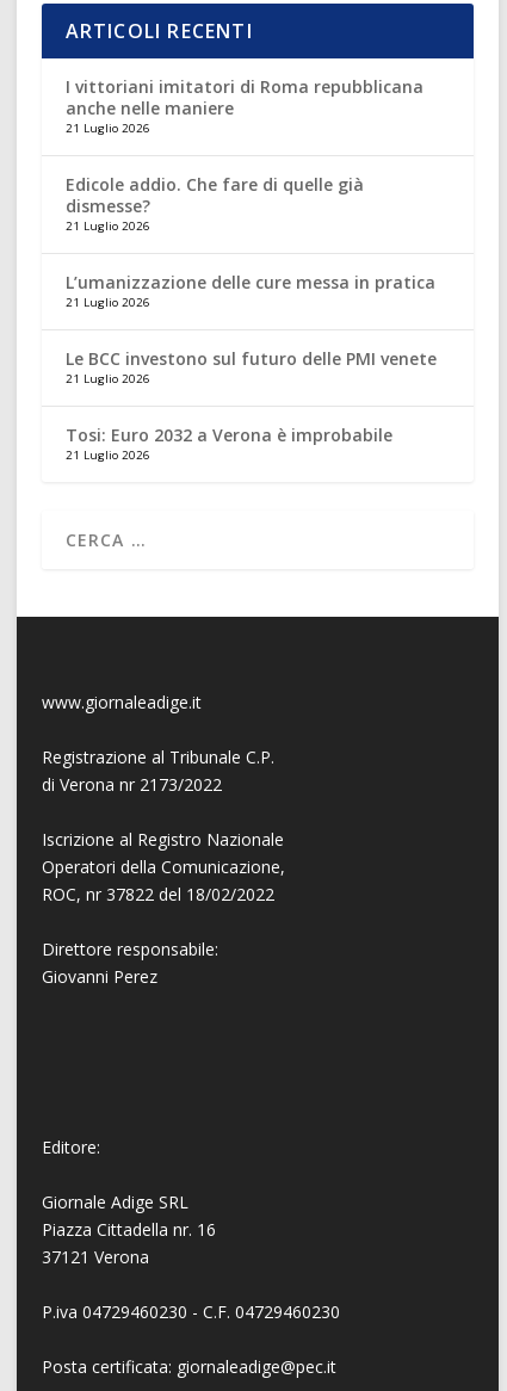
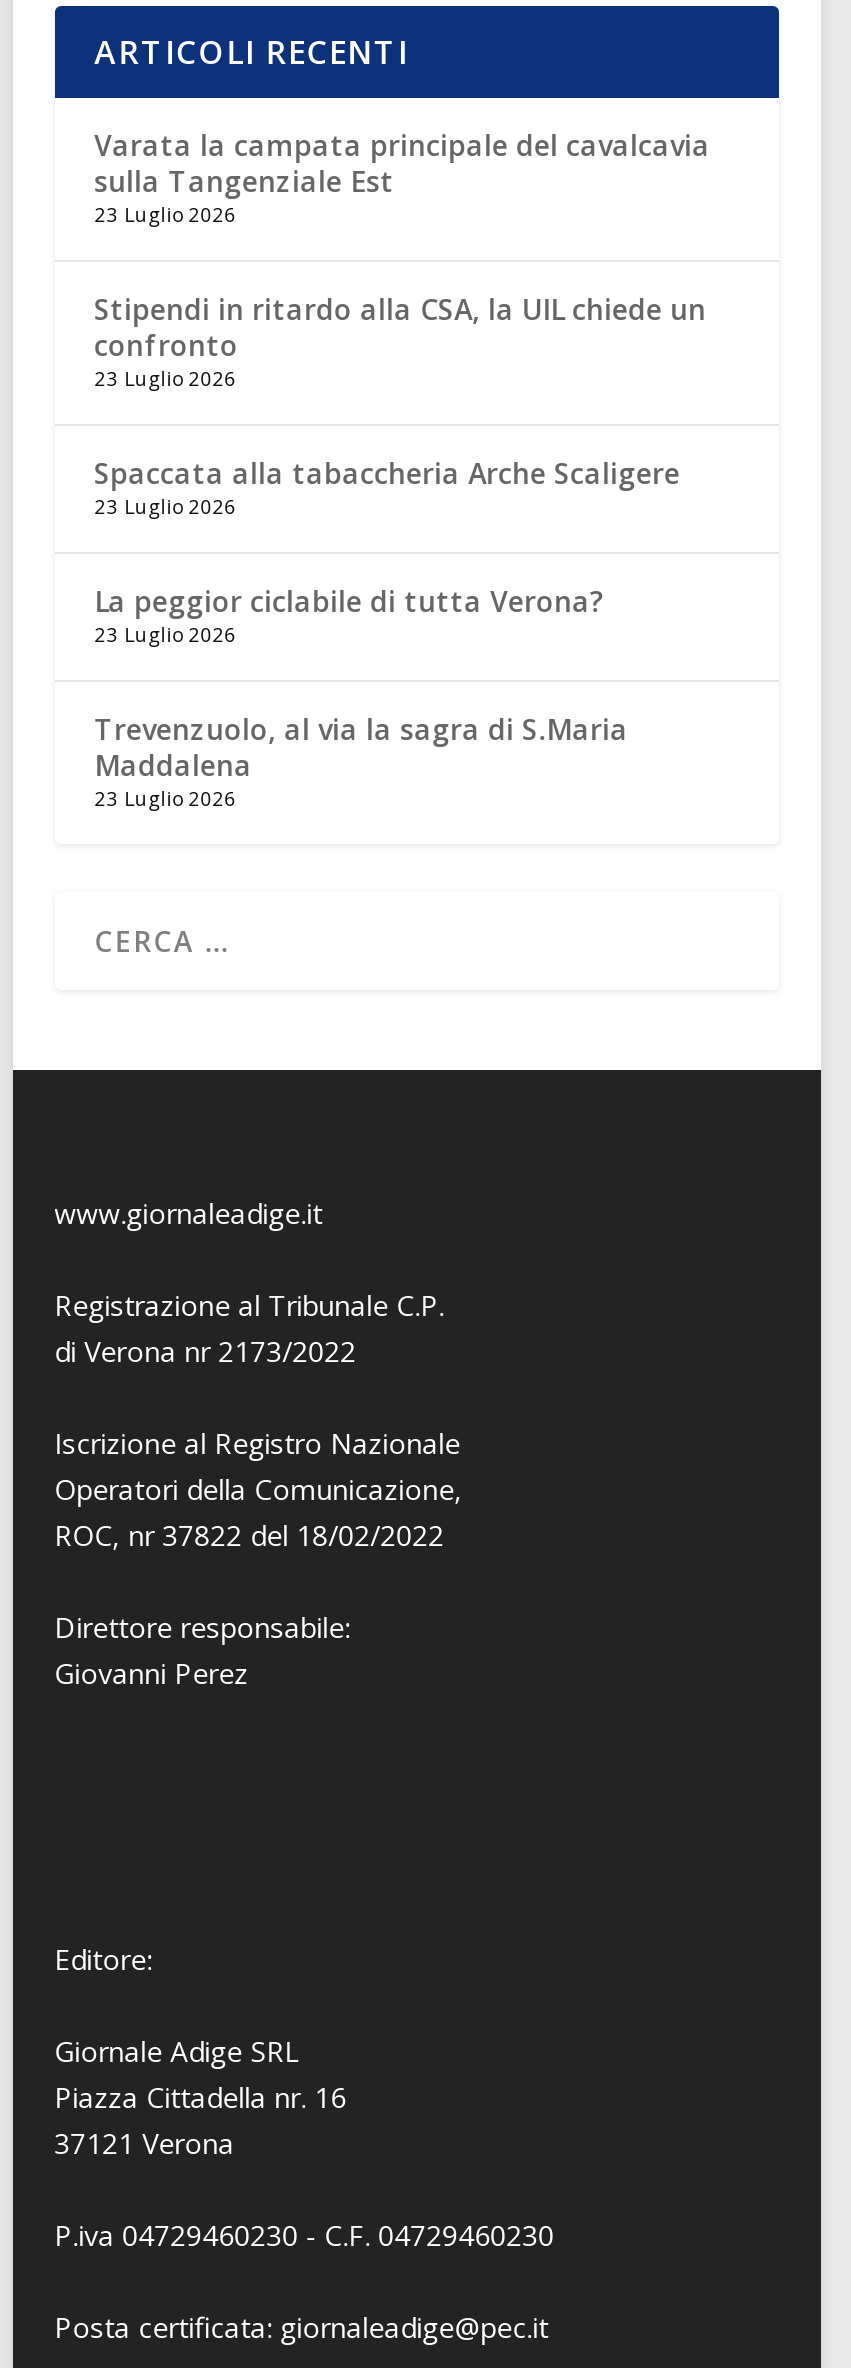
- I vittoriani imitatori di Roma repubblicana
- anche nelle maniere
- 21 Luglio 2026
+ Varata la campata principale del cavalcavia
+ sulla Tangenziale Est
+ 23 Luglio 2026

- Edicole addio. Che fare di quelle già
- dismesse?
- 21 Luglio 2026
+ Stipendi in ritardo alla CSA, la UIL chiede un
+ confronto
+ 23 Luglio 2026

- L’umanizzazione delle cure messa in pratica
- 21 Luglio 2026
+ Spaccata alla tabaccheria Arche Scaligere
+ 23 Luglio 2026

- Le BCC investono sul futuro delle PMI venete
- 21 Luglio 2026
+ La peggior ciclabile di tutta Verona?
+ 23 Luglio 2026

- Tosi: Euro 2032 a Verona è improbabile
- 21 Luglio 2026
+ Trevenzuolo, al via la sagra di S.Maria
+ Maddalena
+ 23 Luglio 2026
